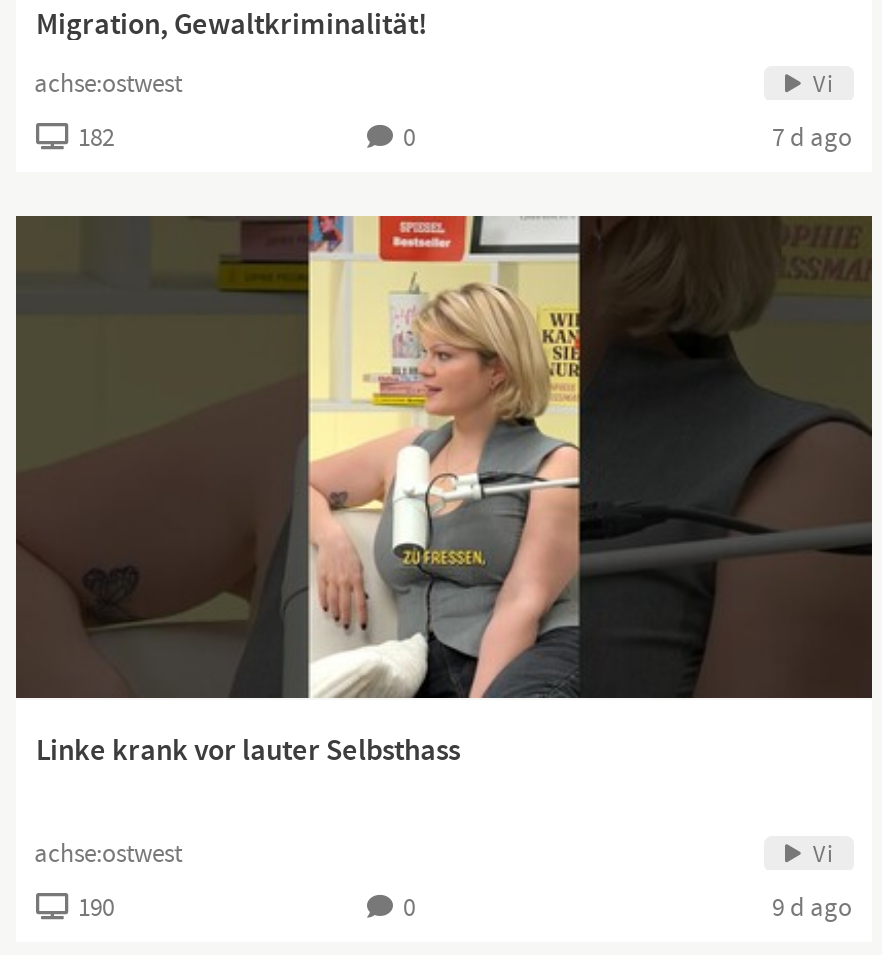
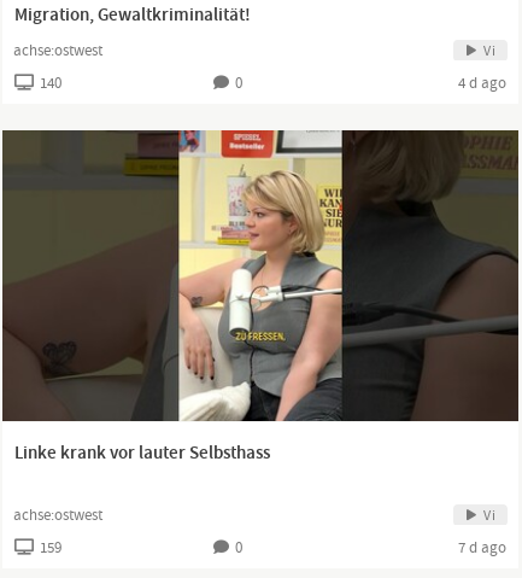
- 182
+ 140

- 7 d ago
+ 4 d ago

- 190
+ 159

- 9 d ago
+ 7 d ago
